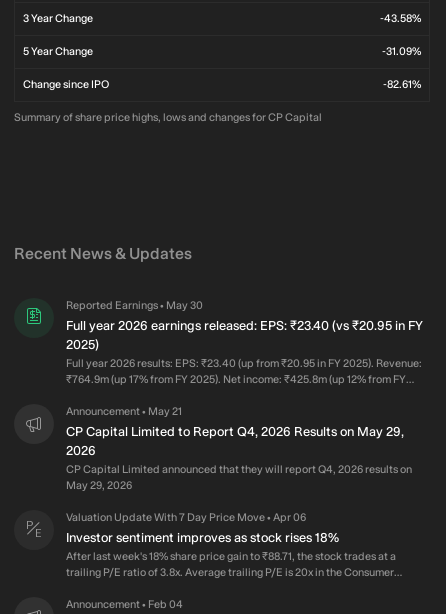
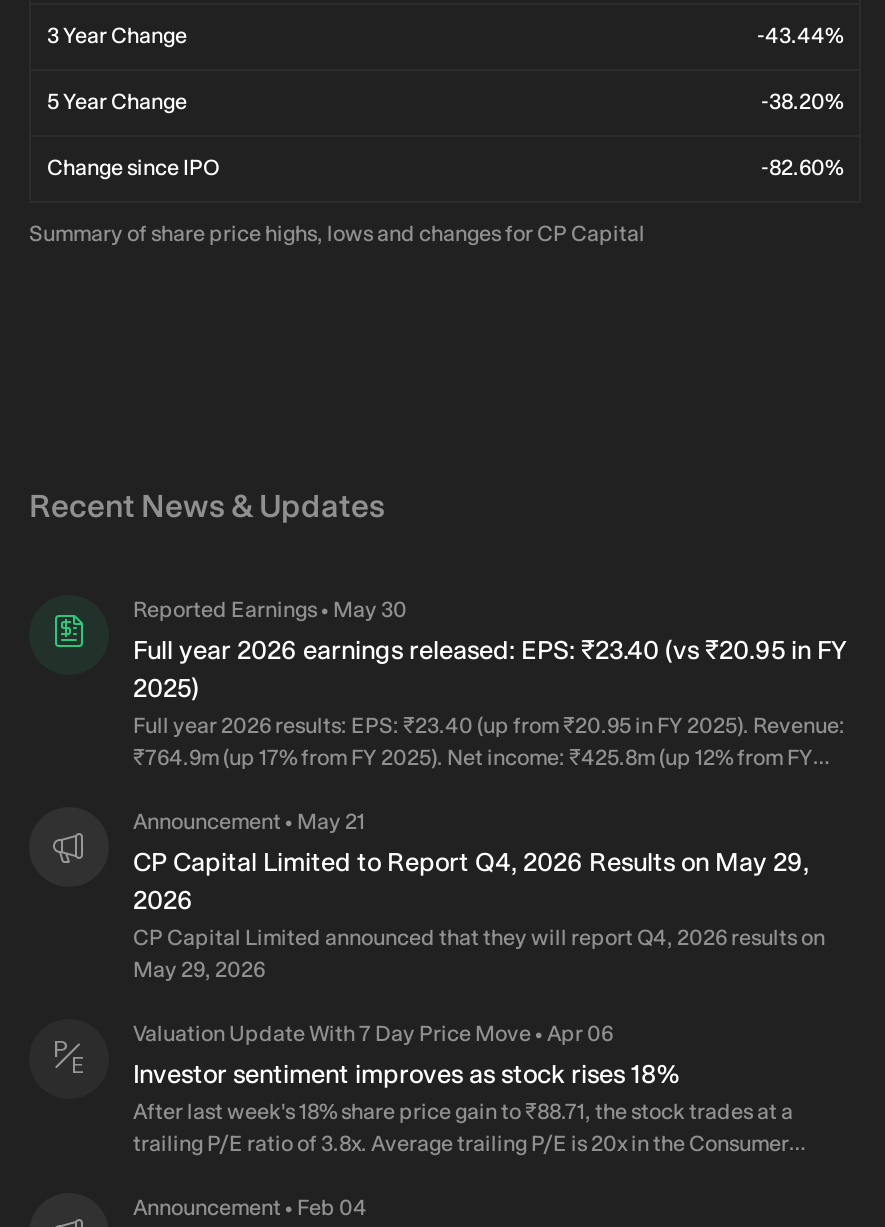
- -43.58%
+ -43.44%

- -31.09%
+ -38.20%

- -82.61%
+ -82.60%
